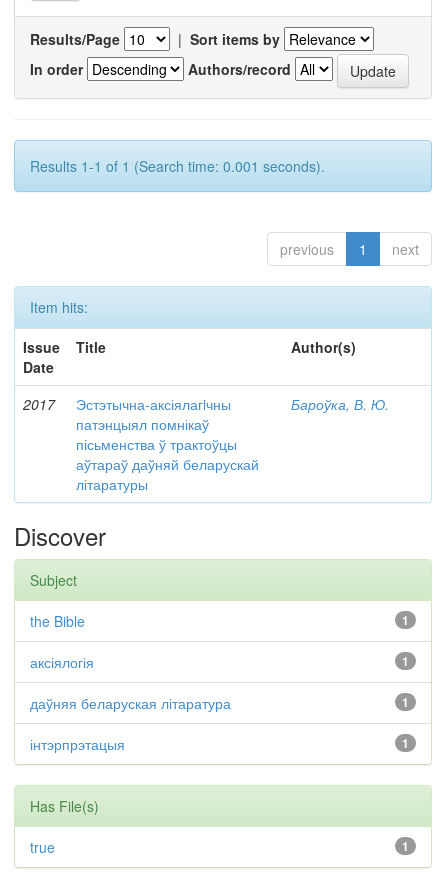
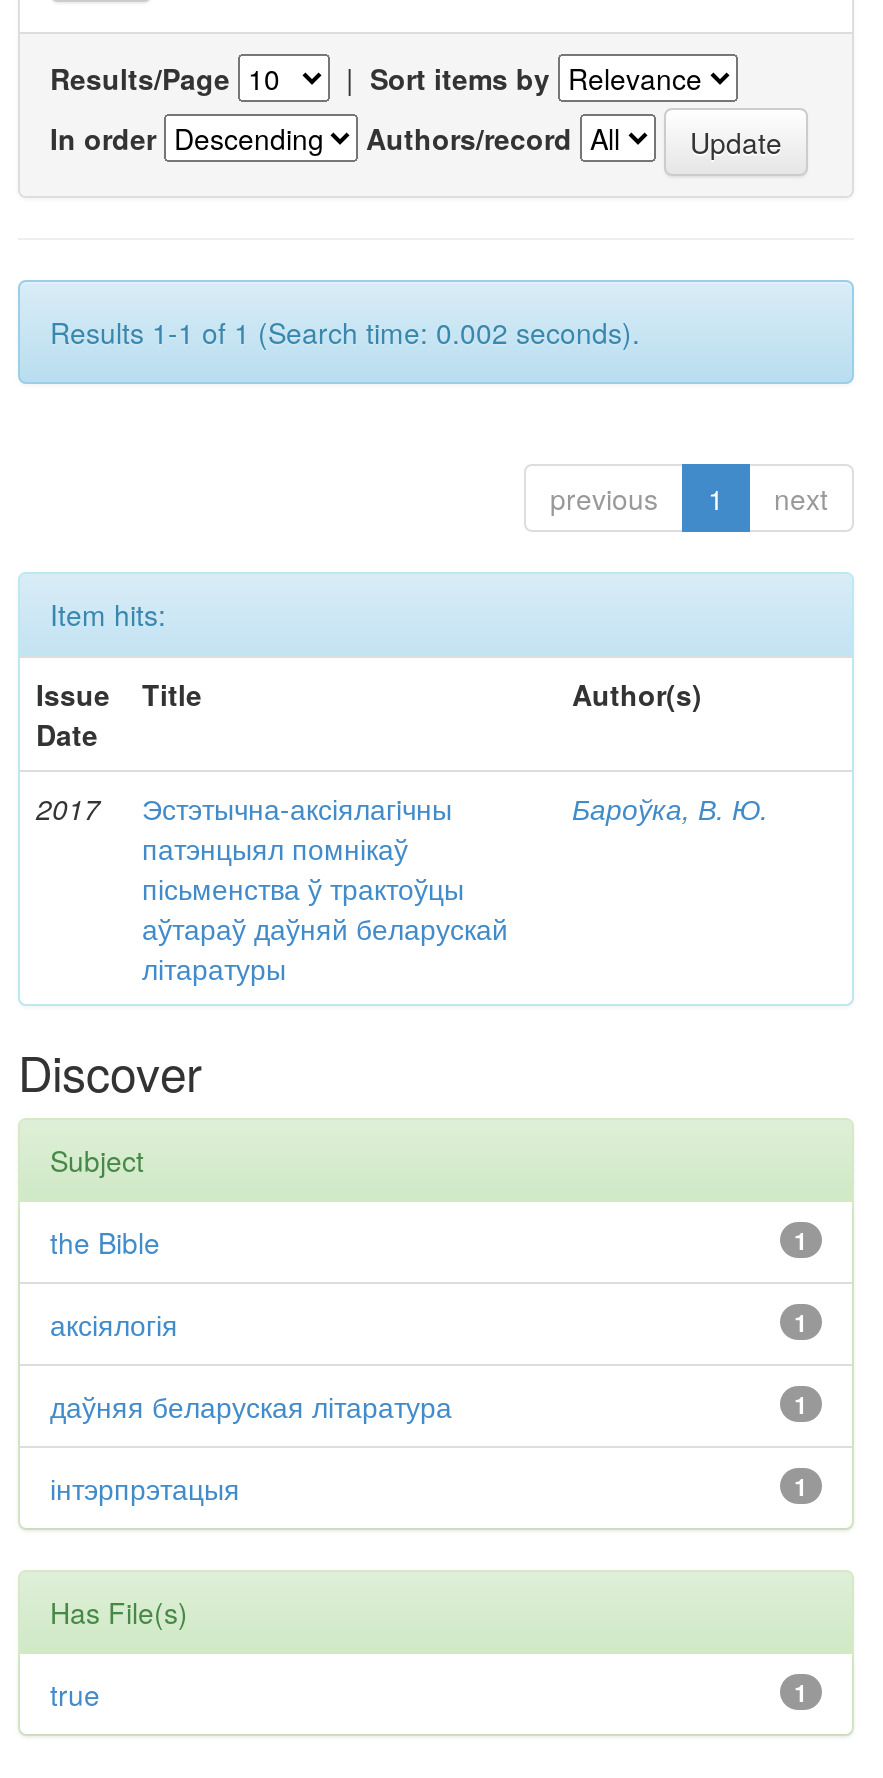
- Results 1-1 of 1 (Search time: 0.001 seconds).
+ Results 1-1 of 1 (Search time: 0.002 seconds).
